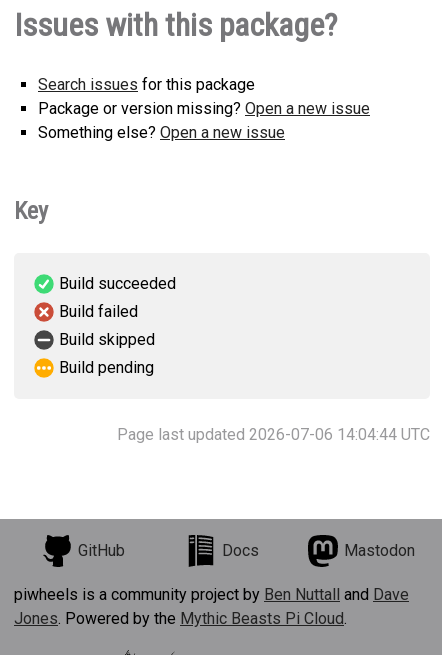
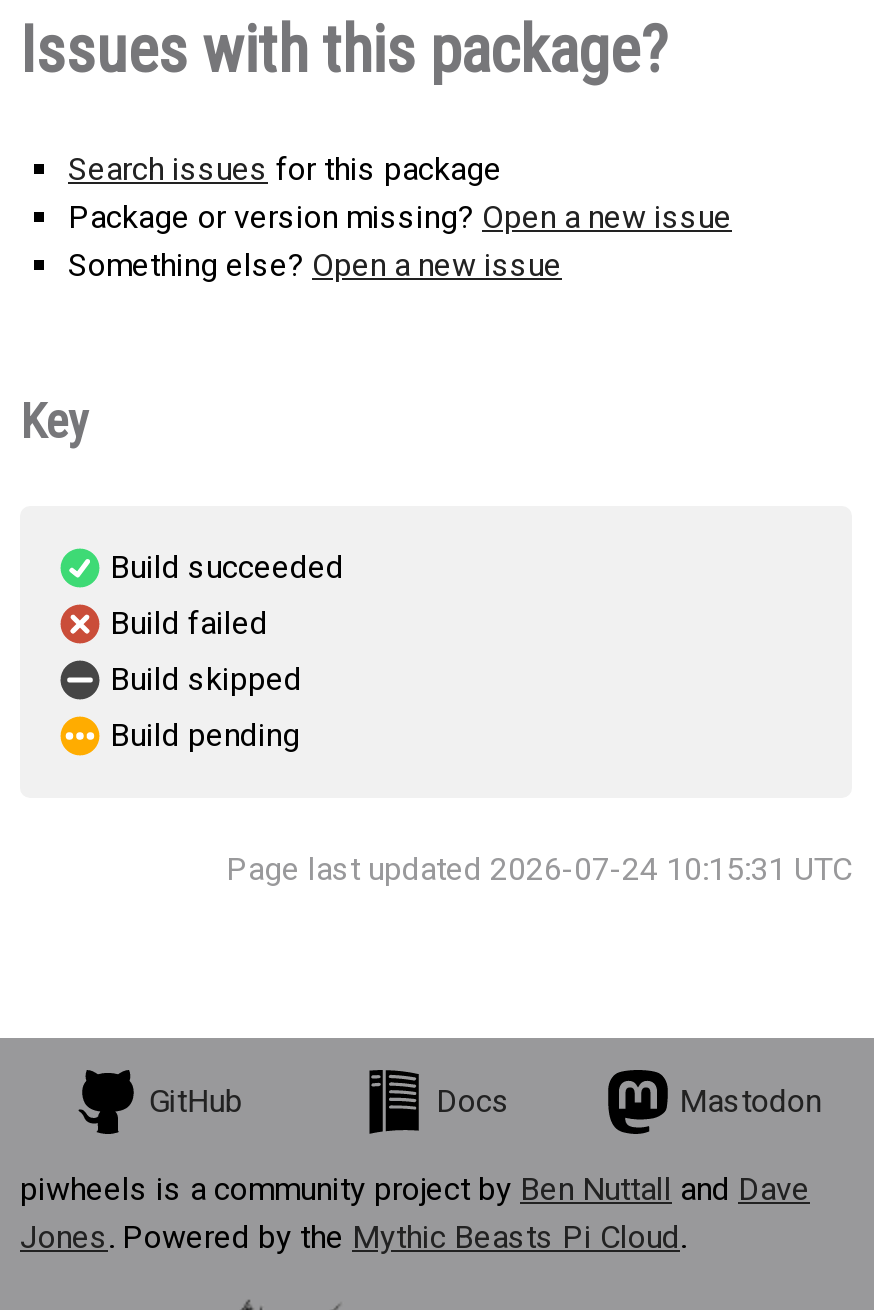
- Page last updated 2026-07-06 14:04:44 UTC
+ Page last updated 2026-07-24 10:15:31 UTC
